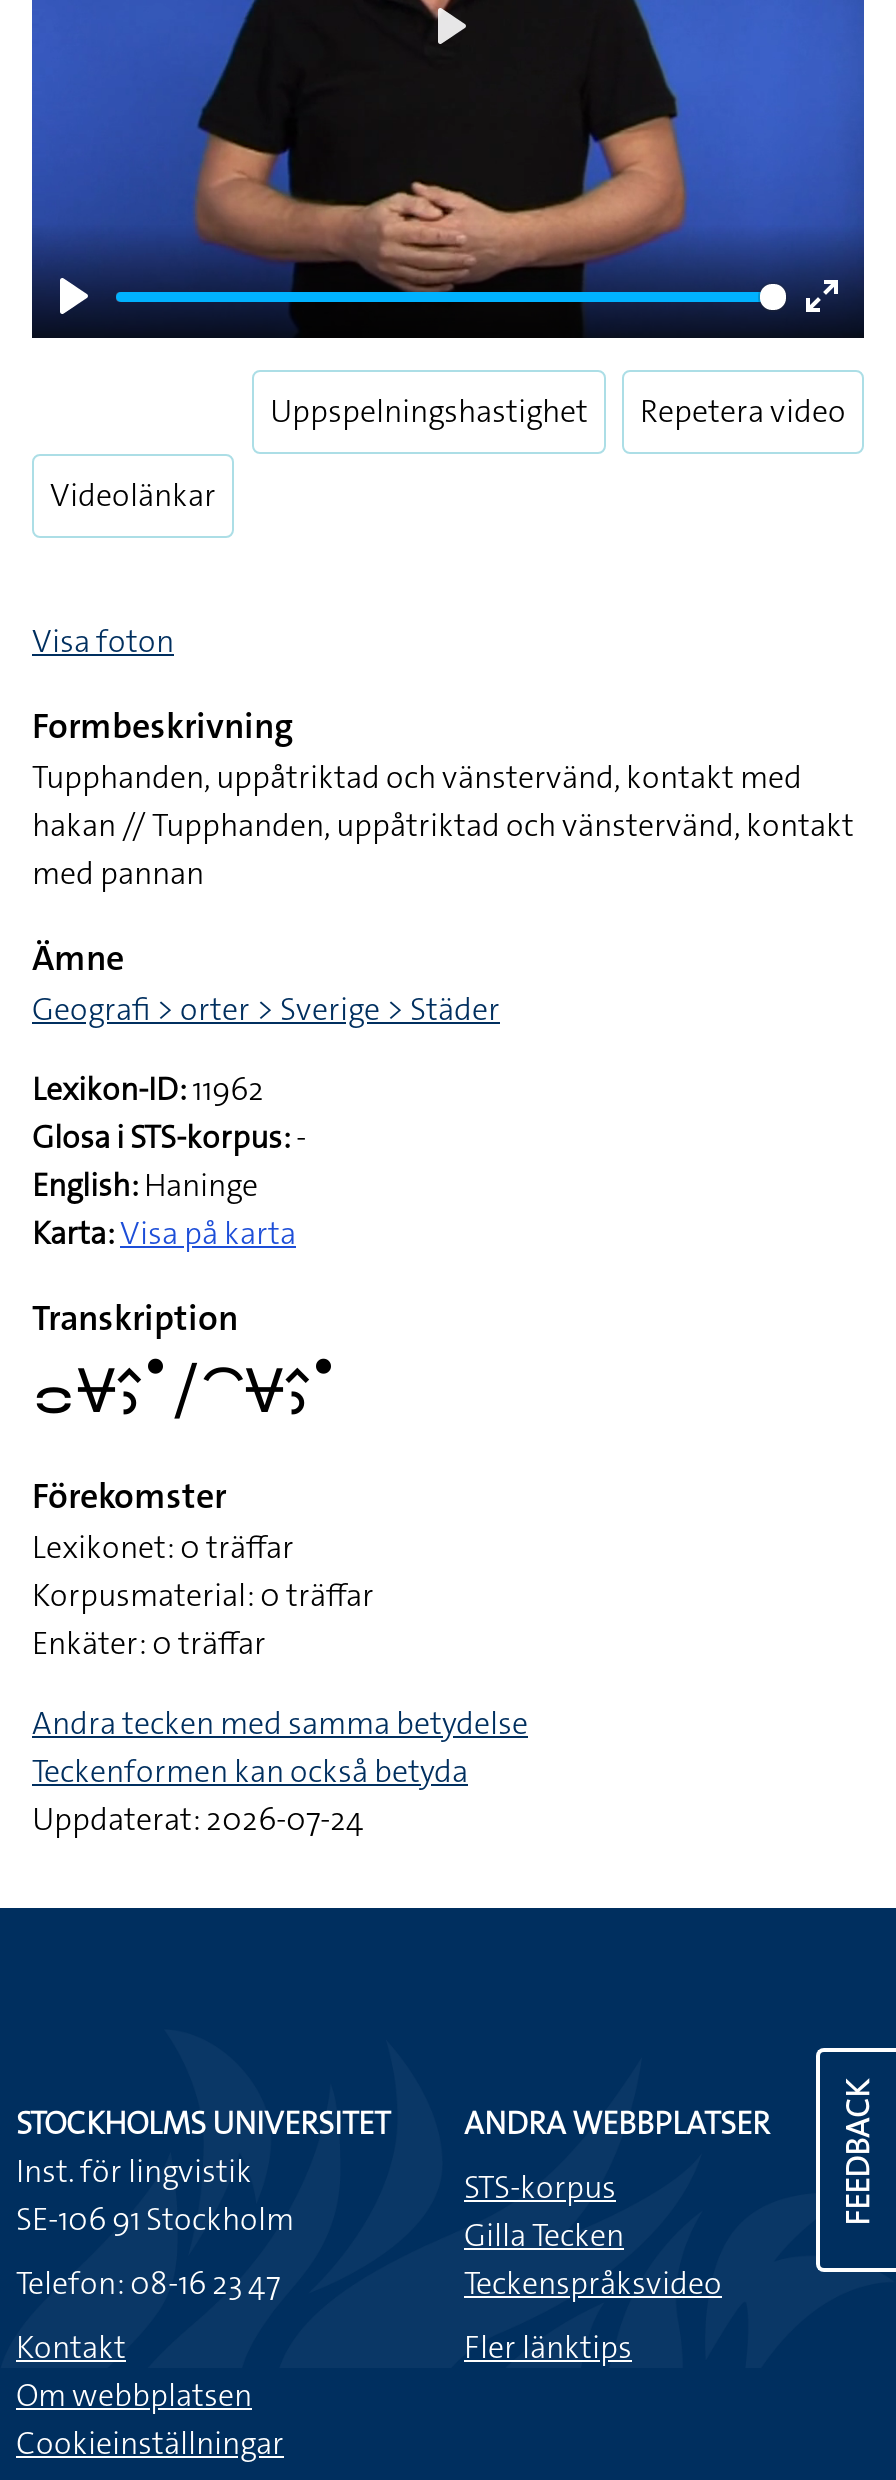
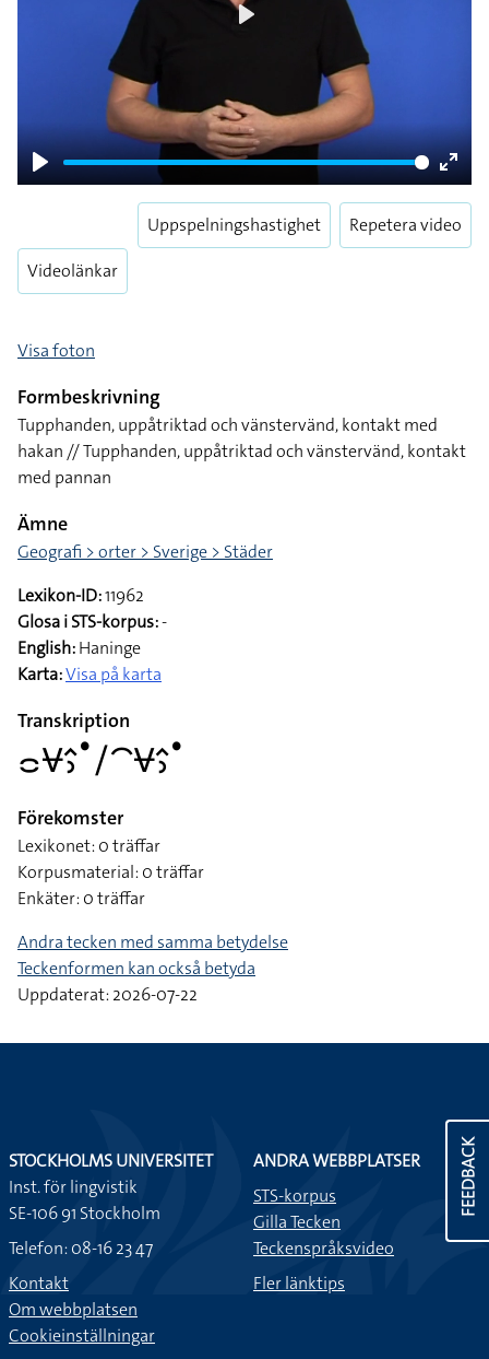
- Uppdaterat: 2026-07-24
+ Uppdaterat: 2026-07-22
